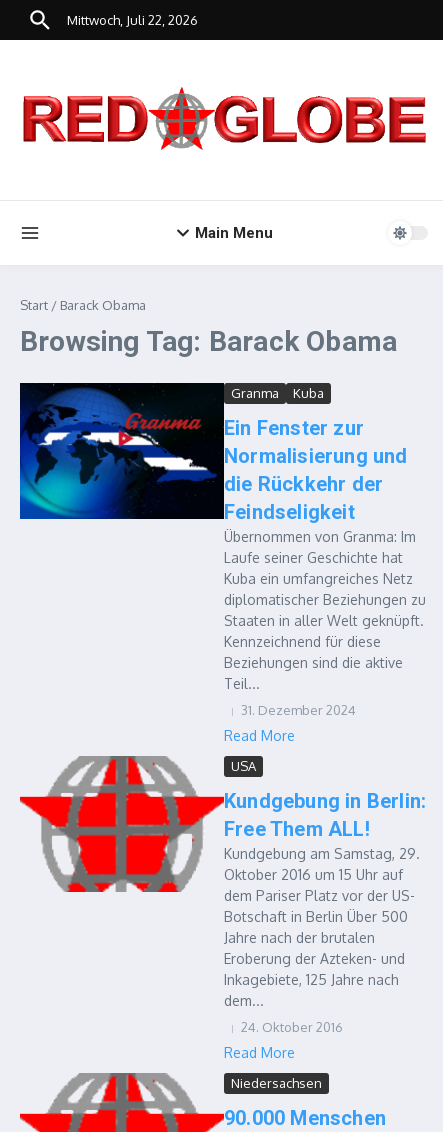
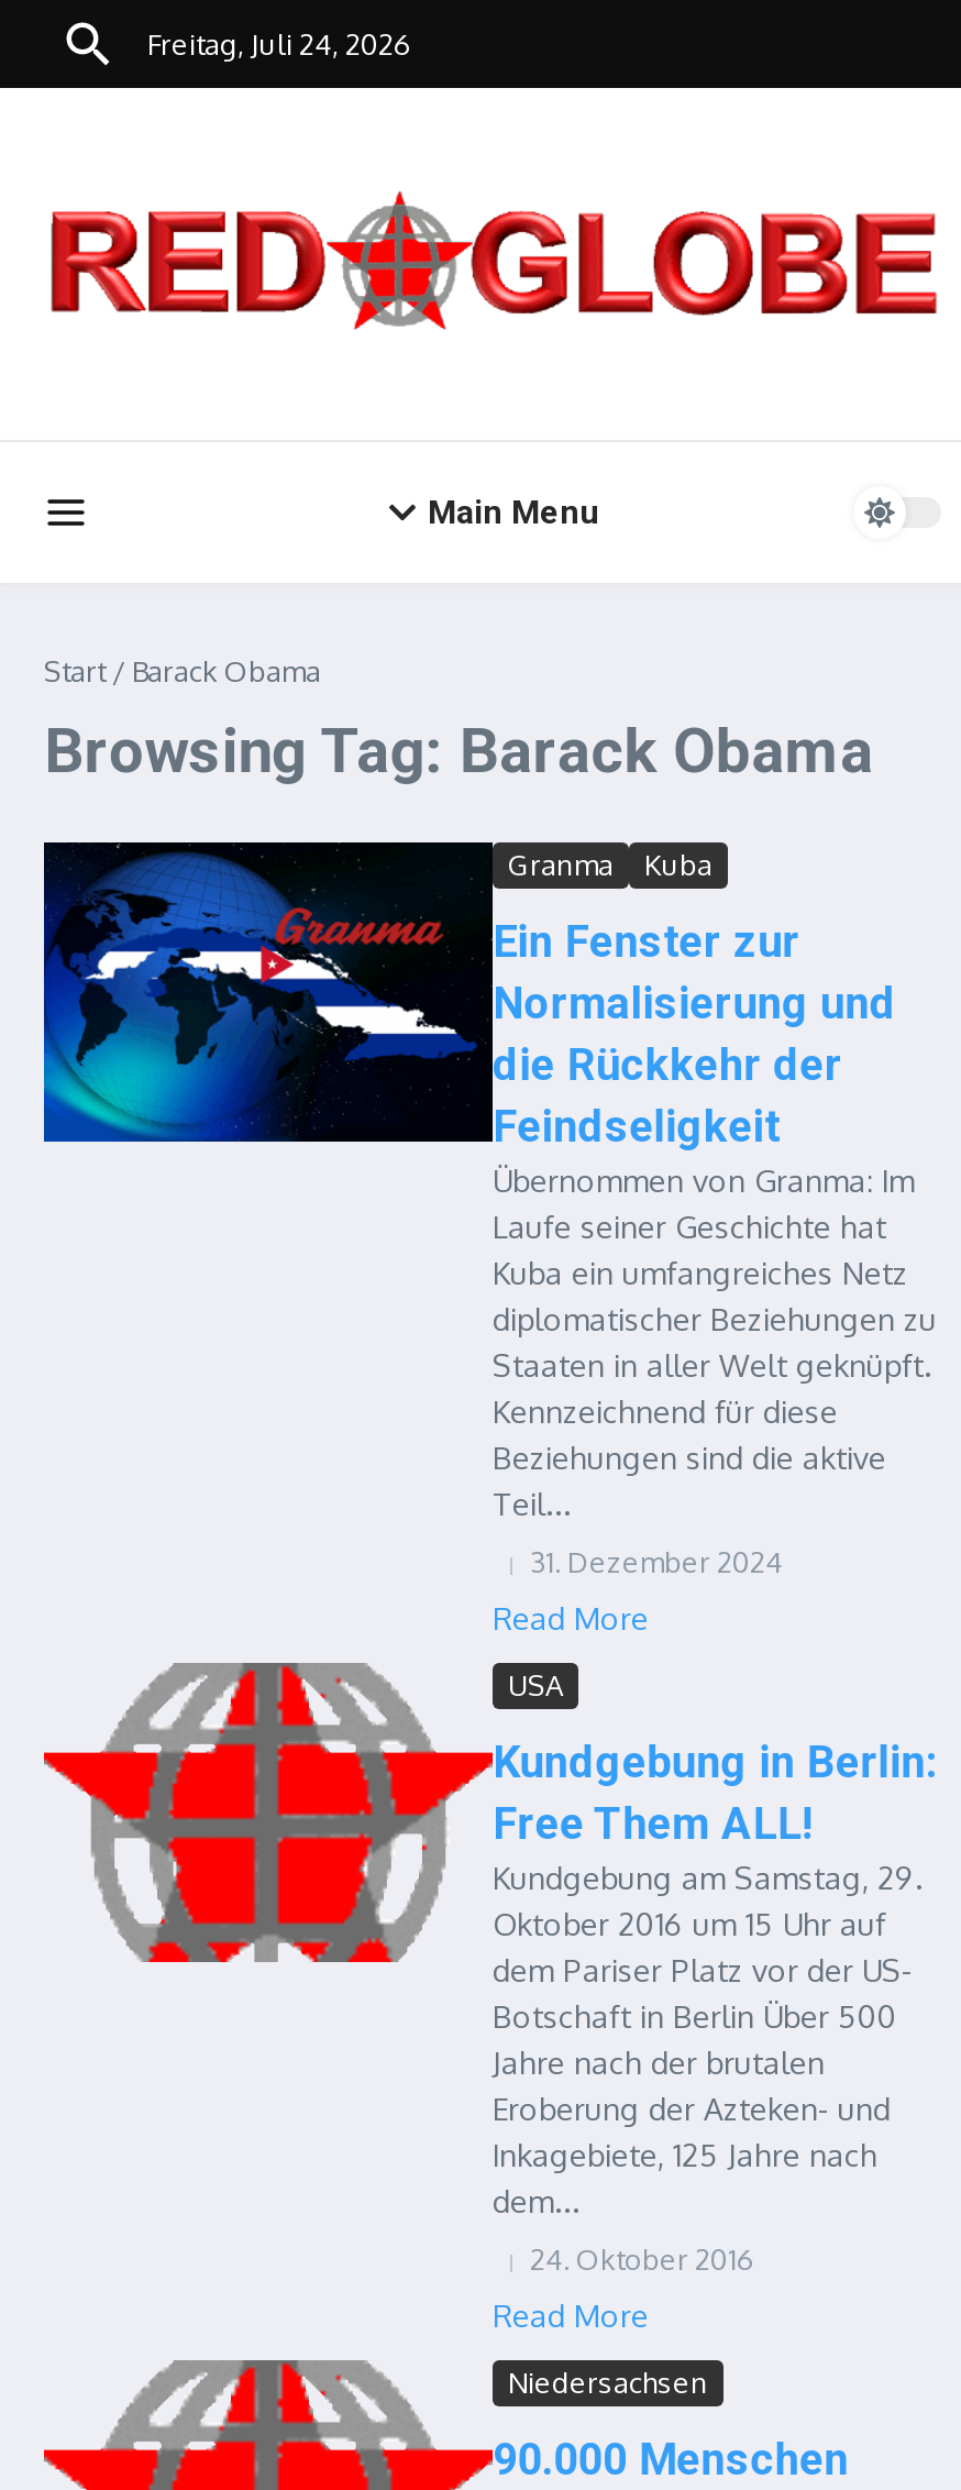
- Mittwoch, Juli 22, 2026
+ Freitag, Juli 24, 2026
